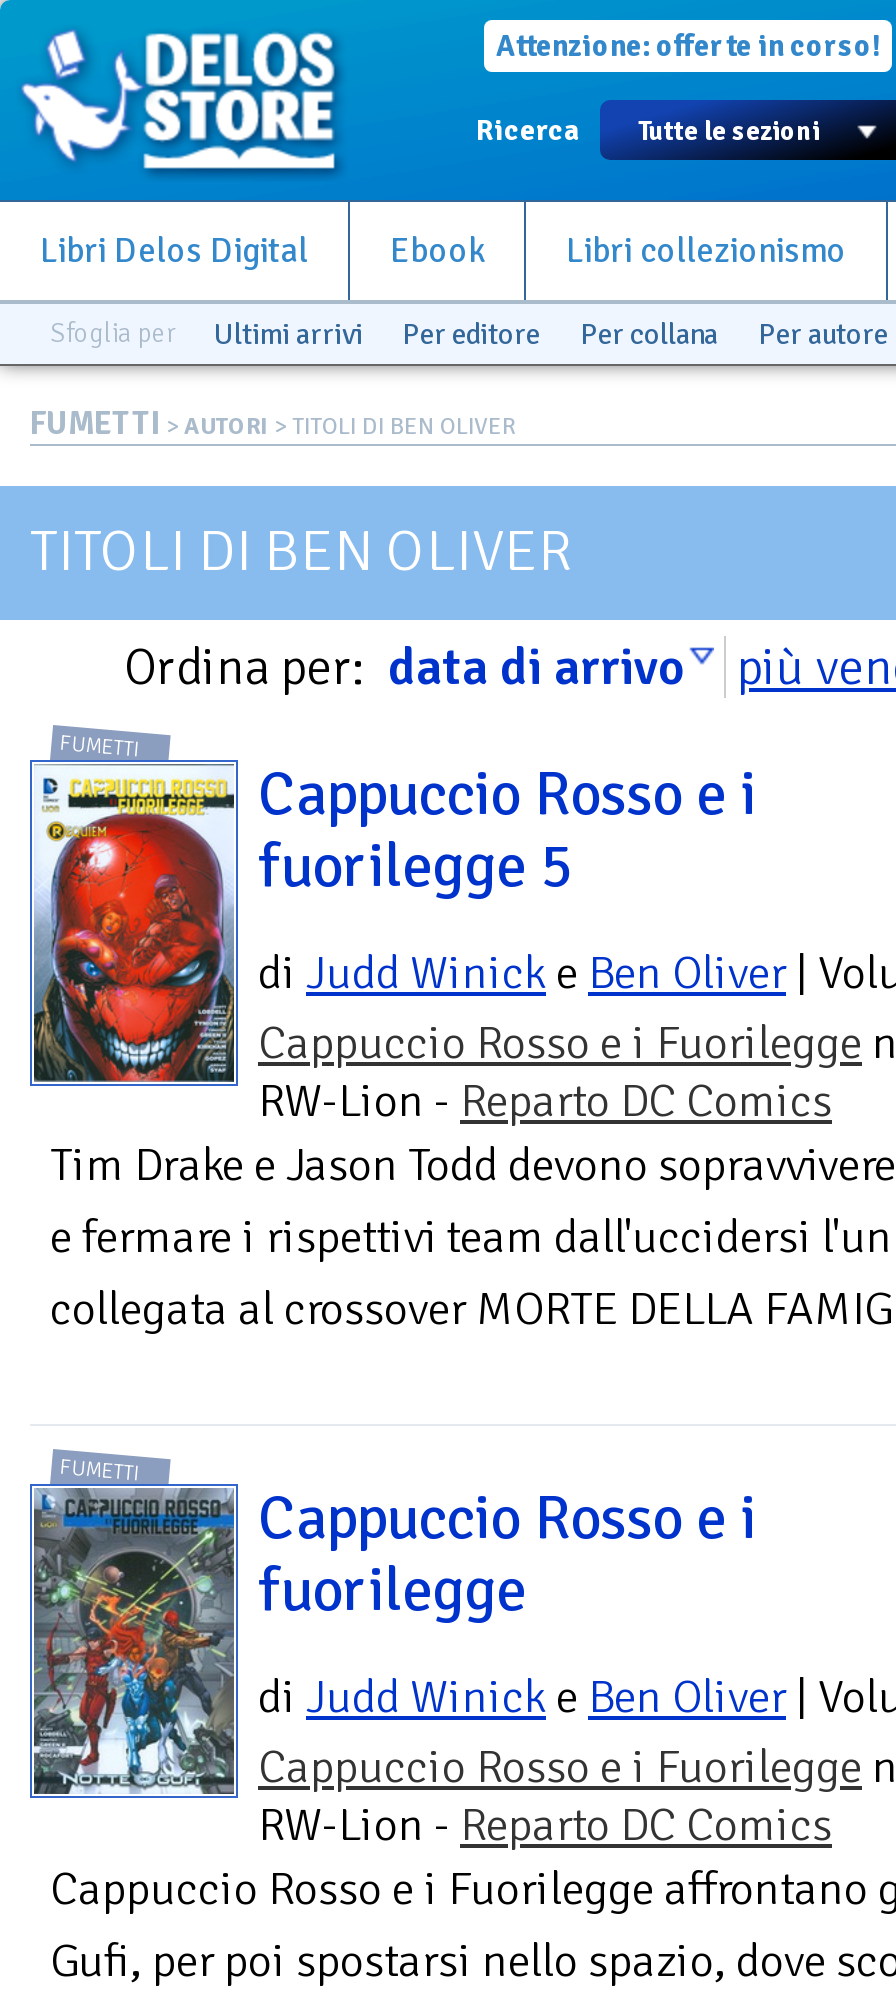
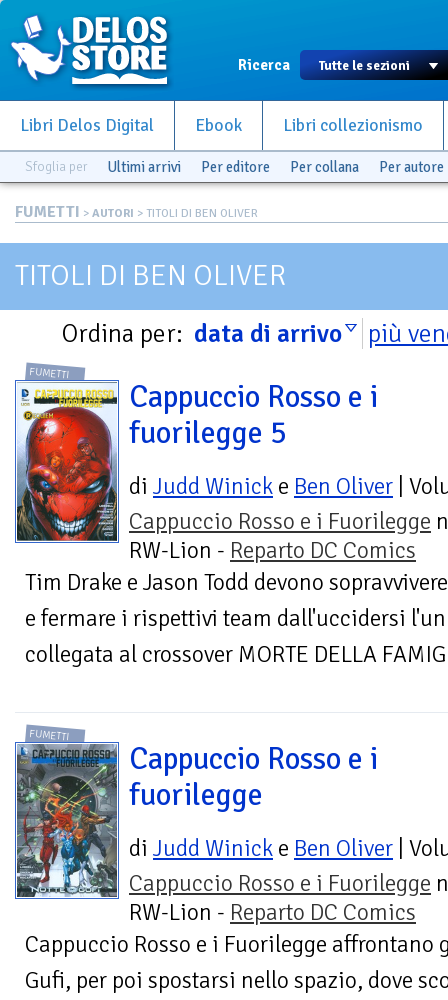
- Attenzione: offerte in corso!
